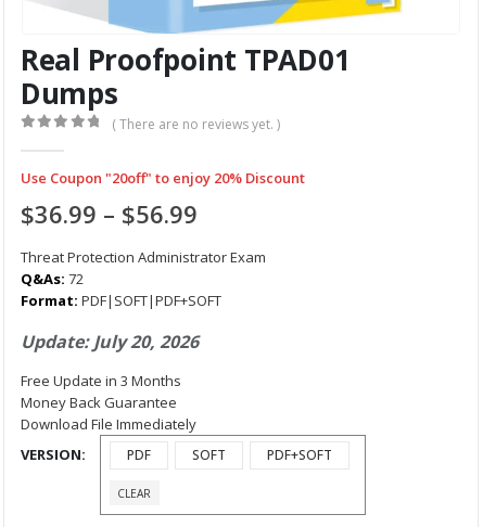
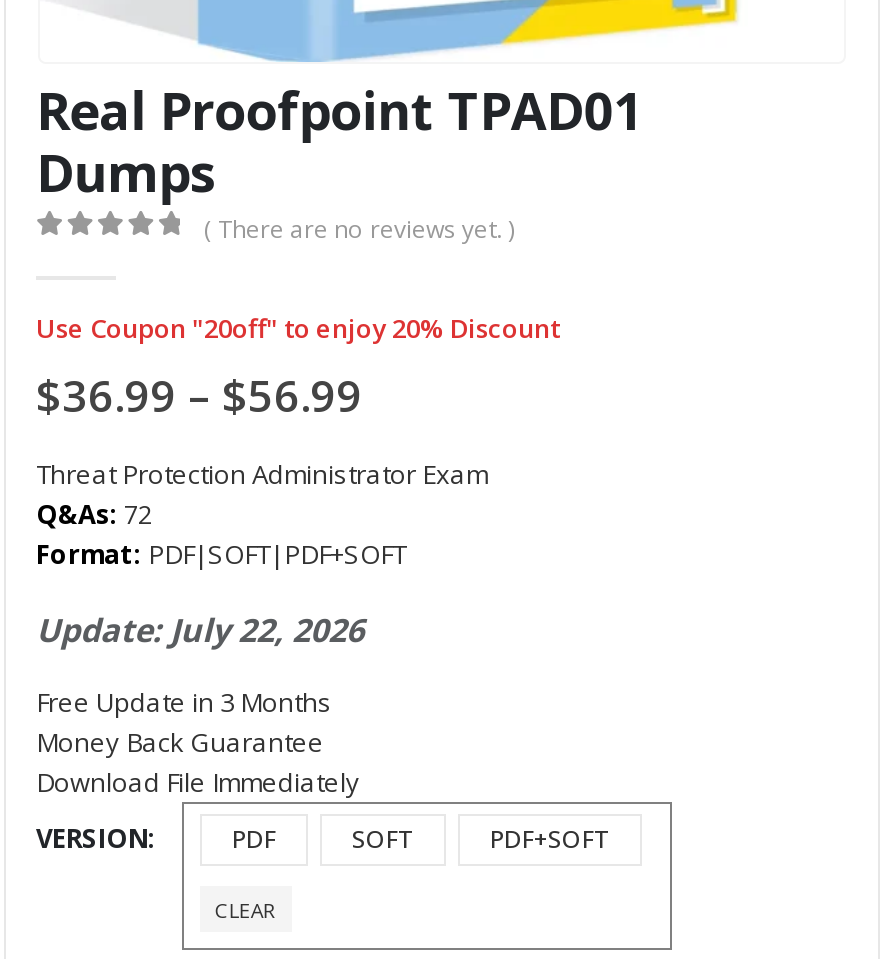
- Update: July 20, 2026
+ Update: July 22, 2026
